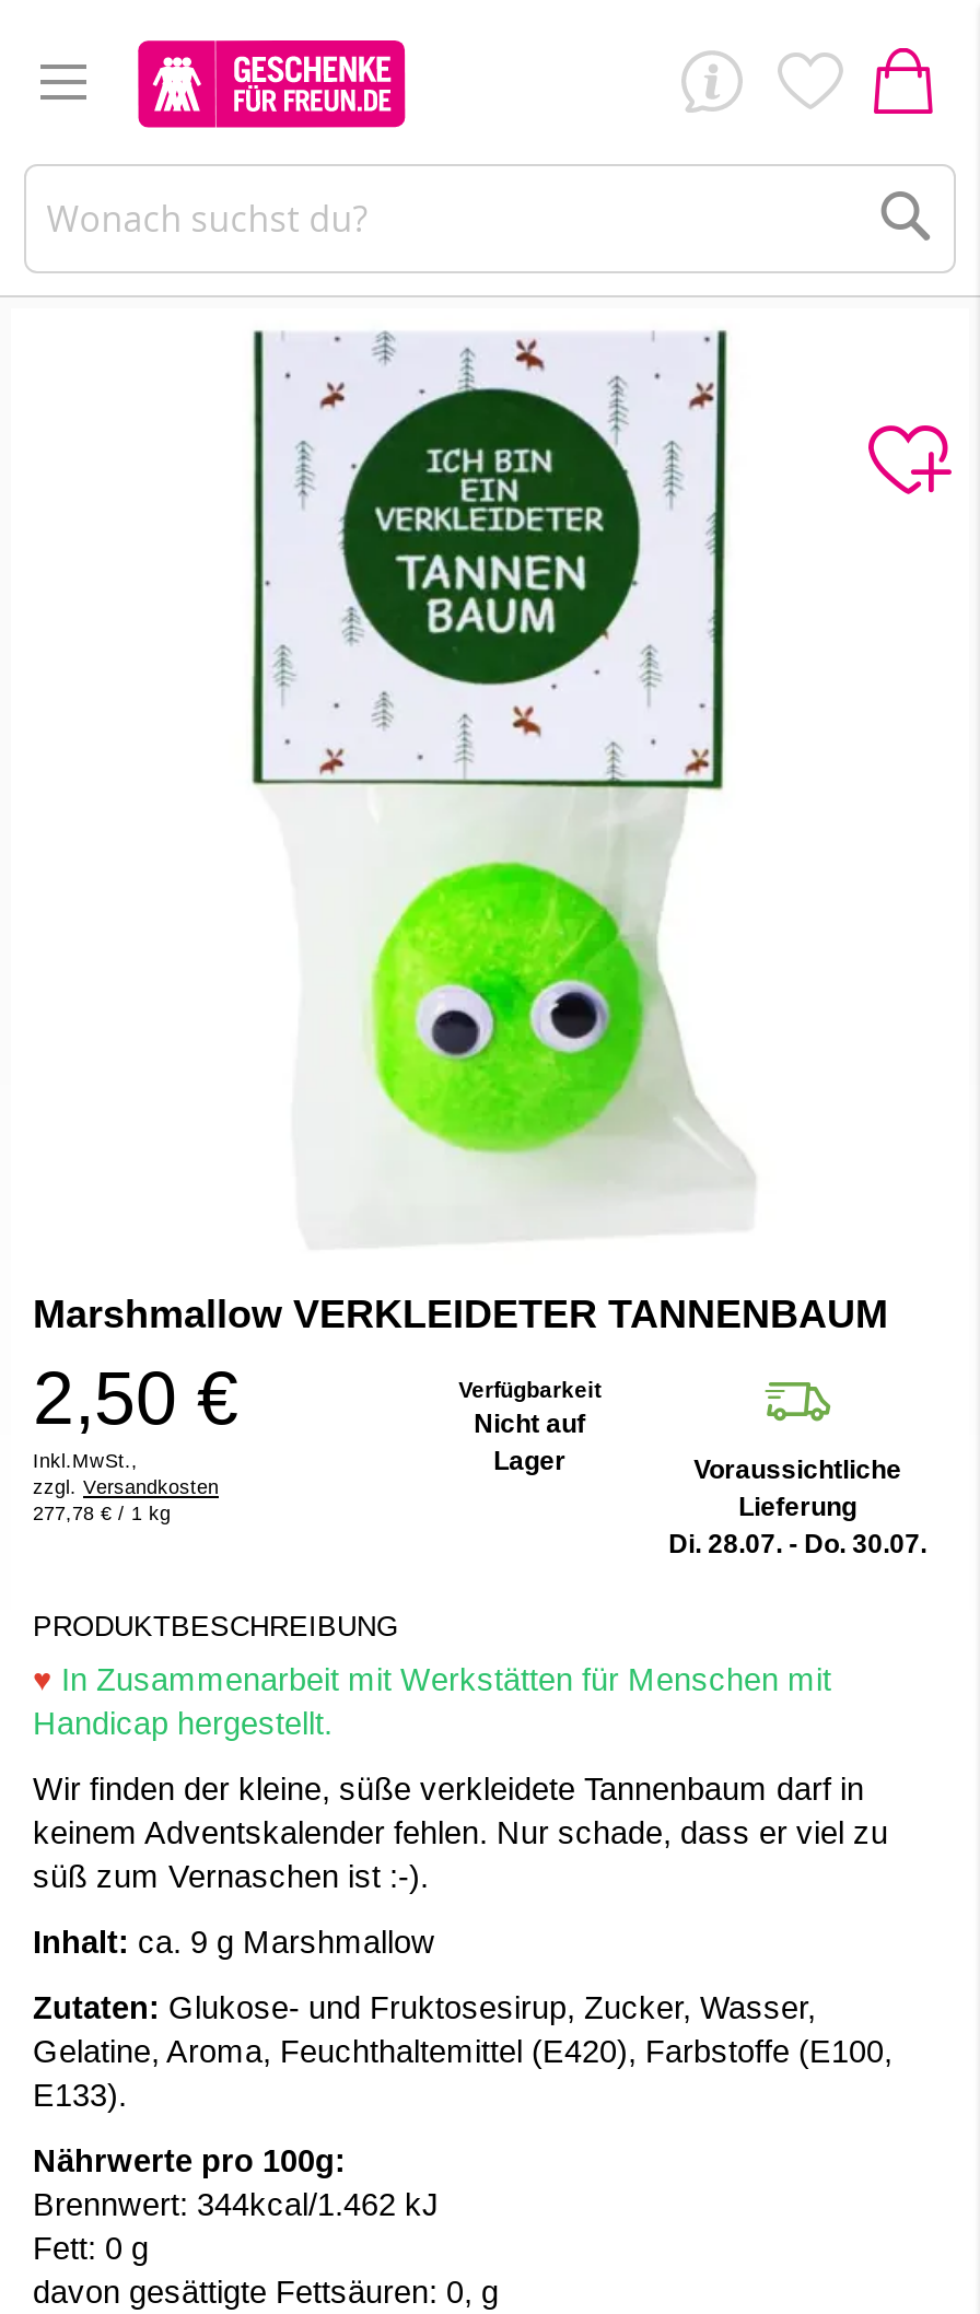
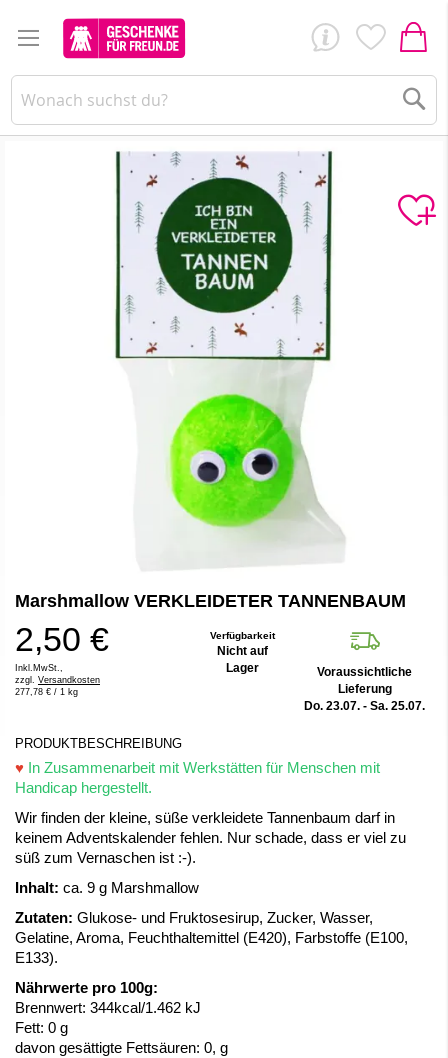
- Di. 28.07. - Do. 30.07.
+ Do. 23.07. - Sa. 25.07.
